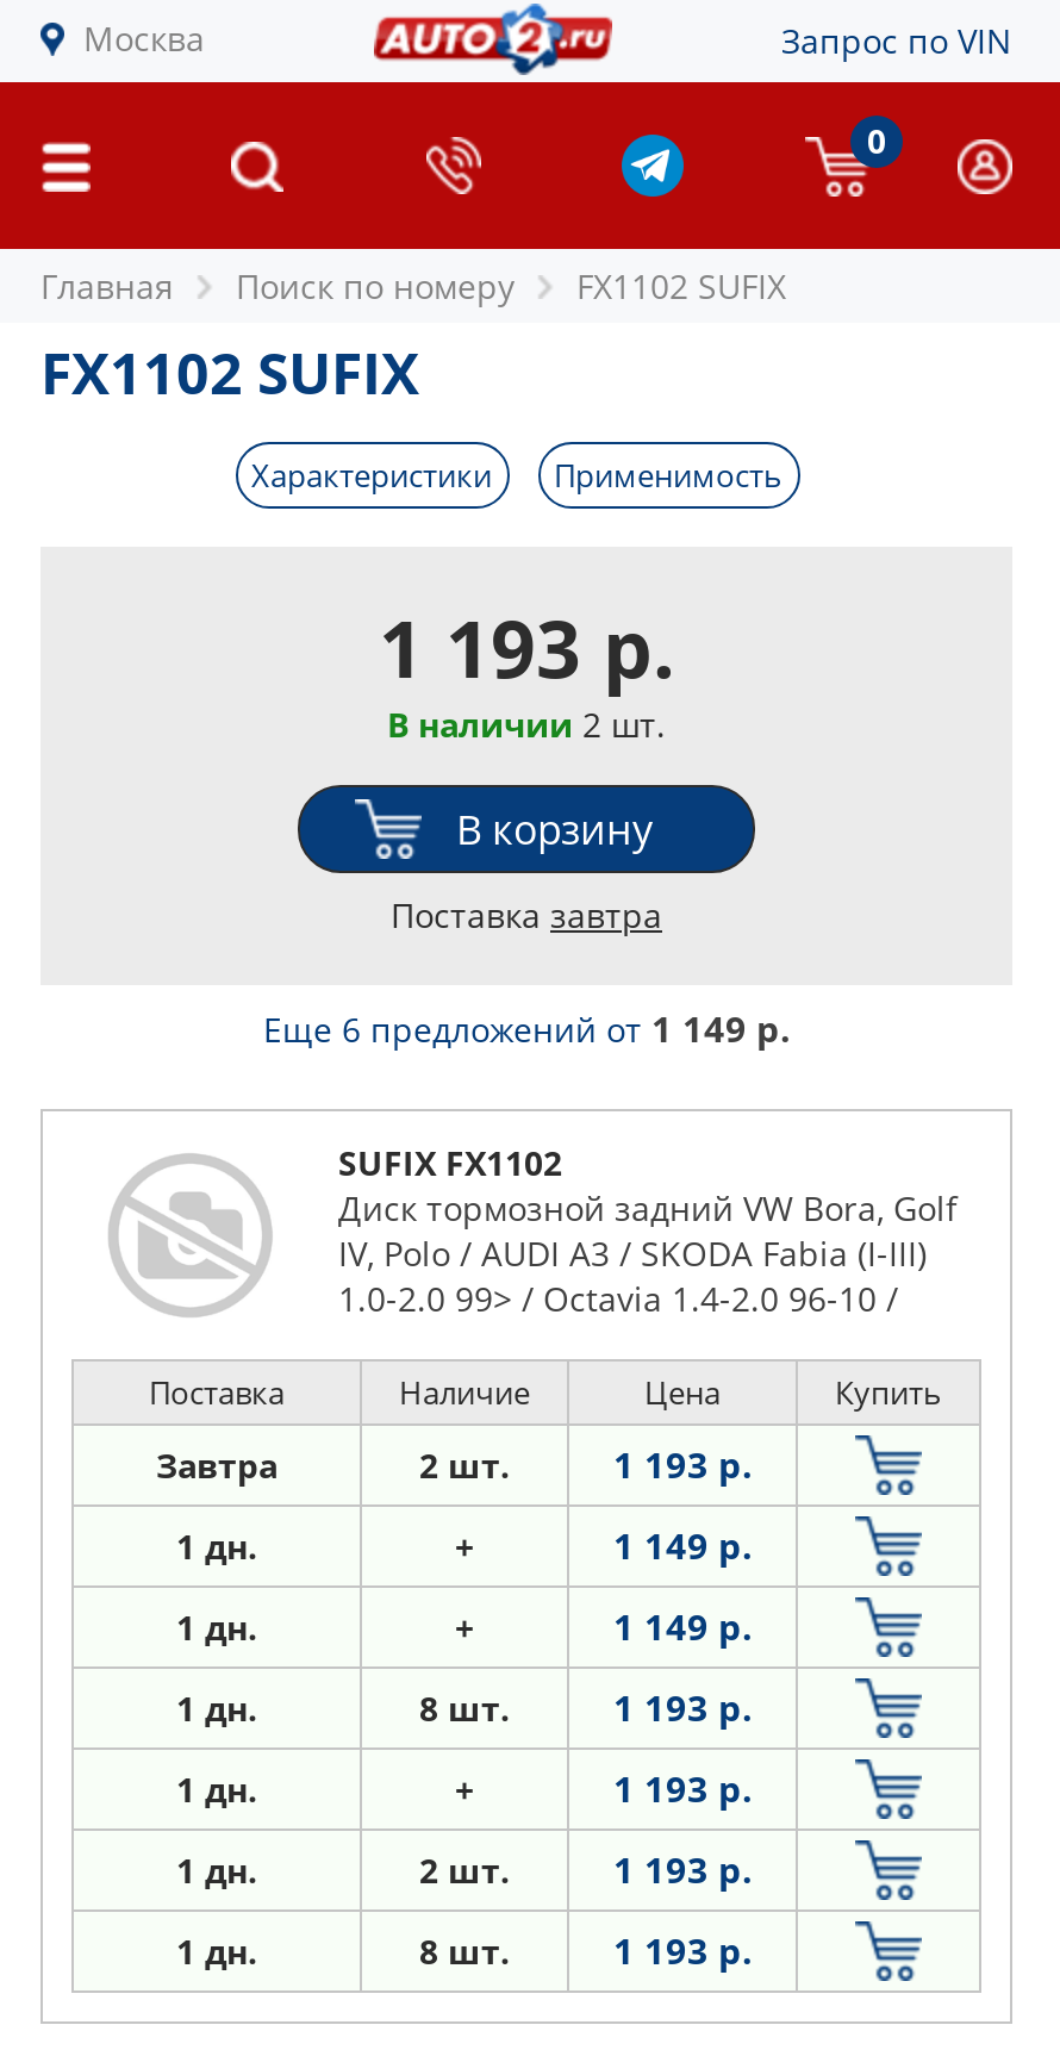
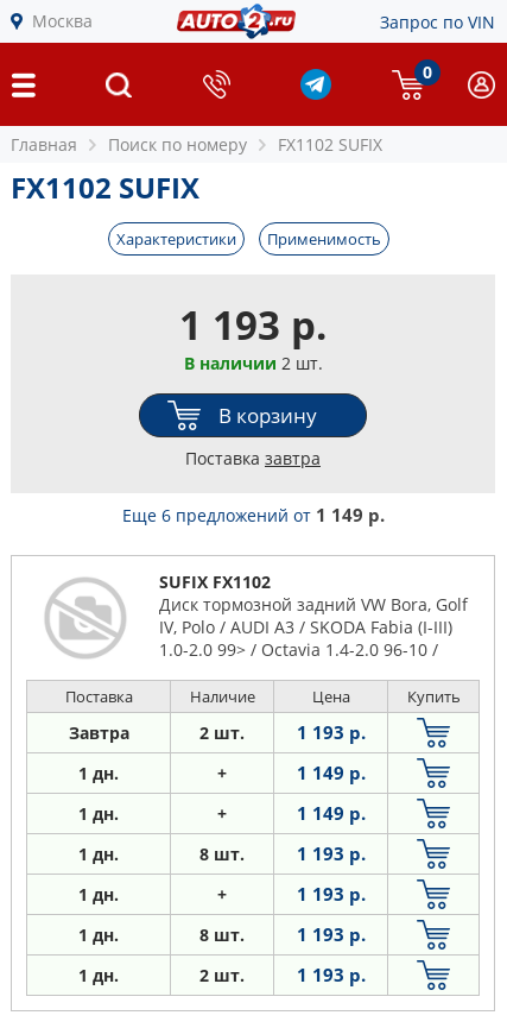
- 2 шт.
+ 8 шт.

- 8 шт.
+ 2 шт.
